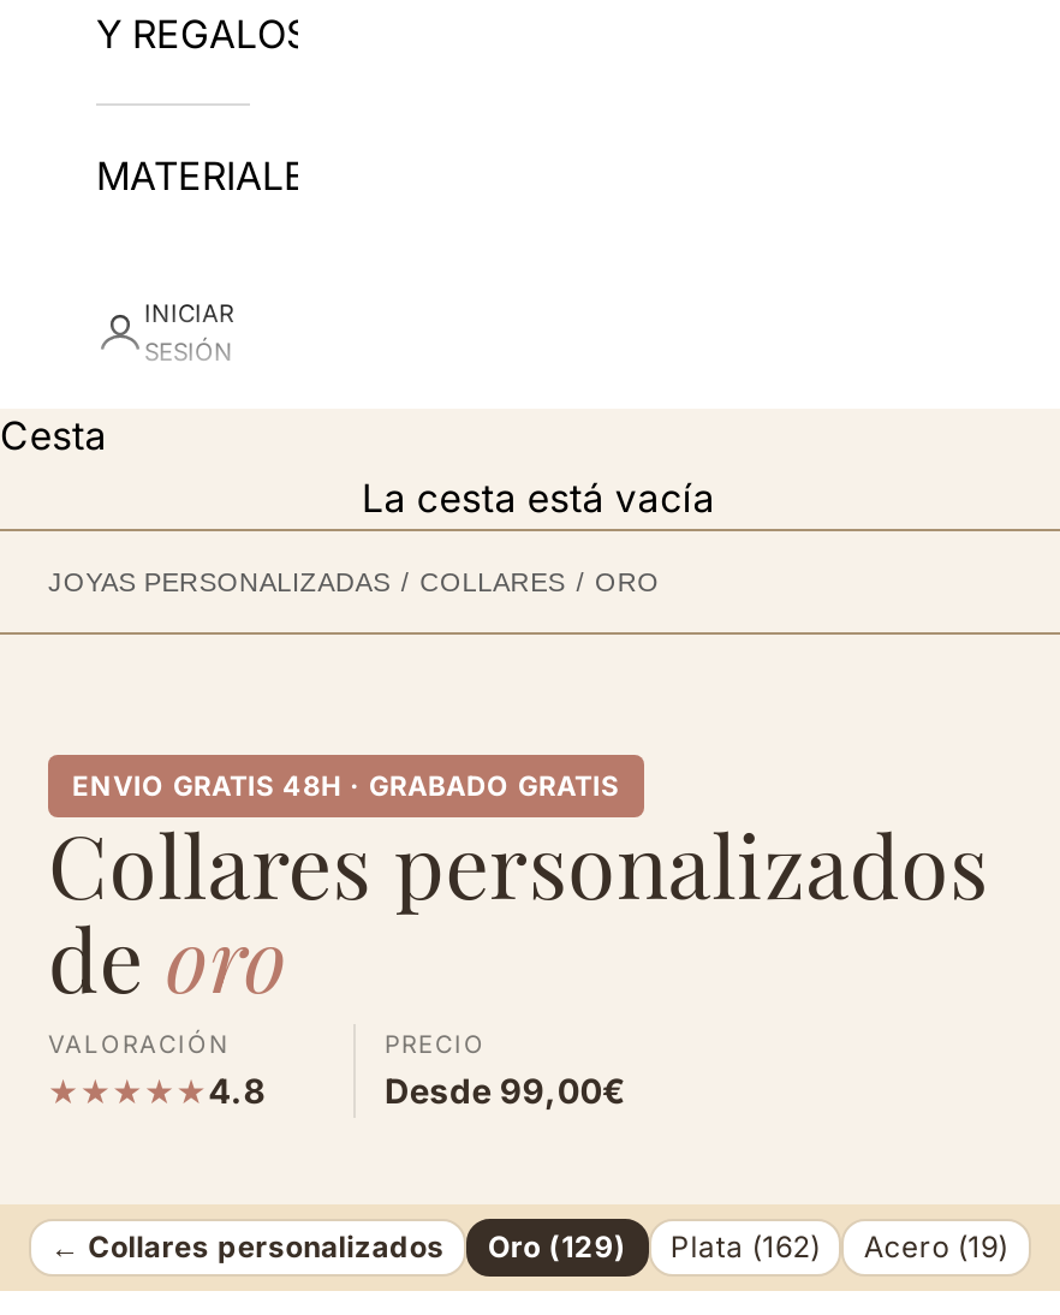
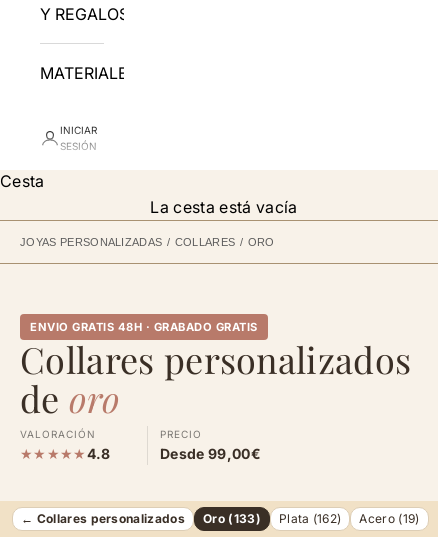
- Oro (129)
+ Oro (133)
